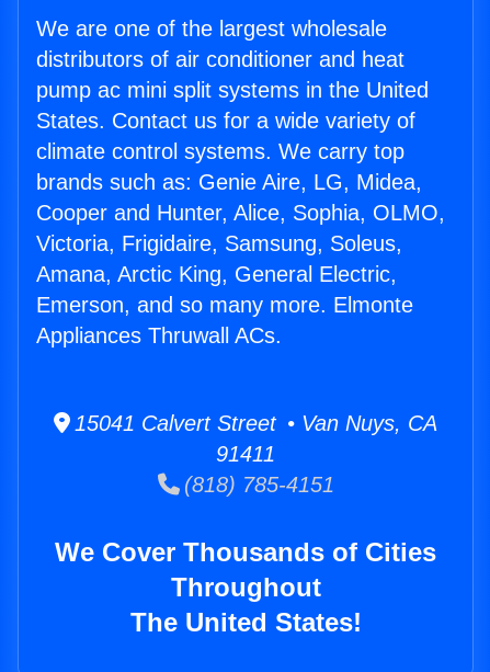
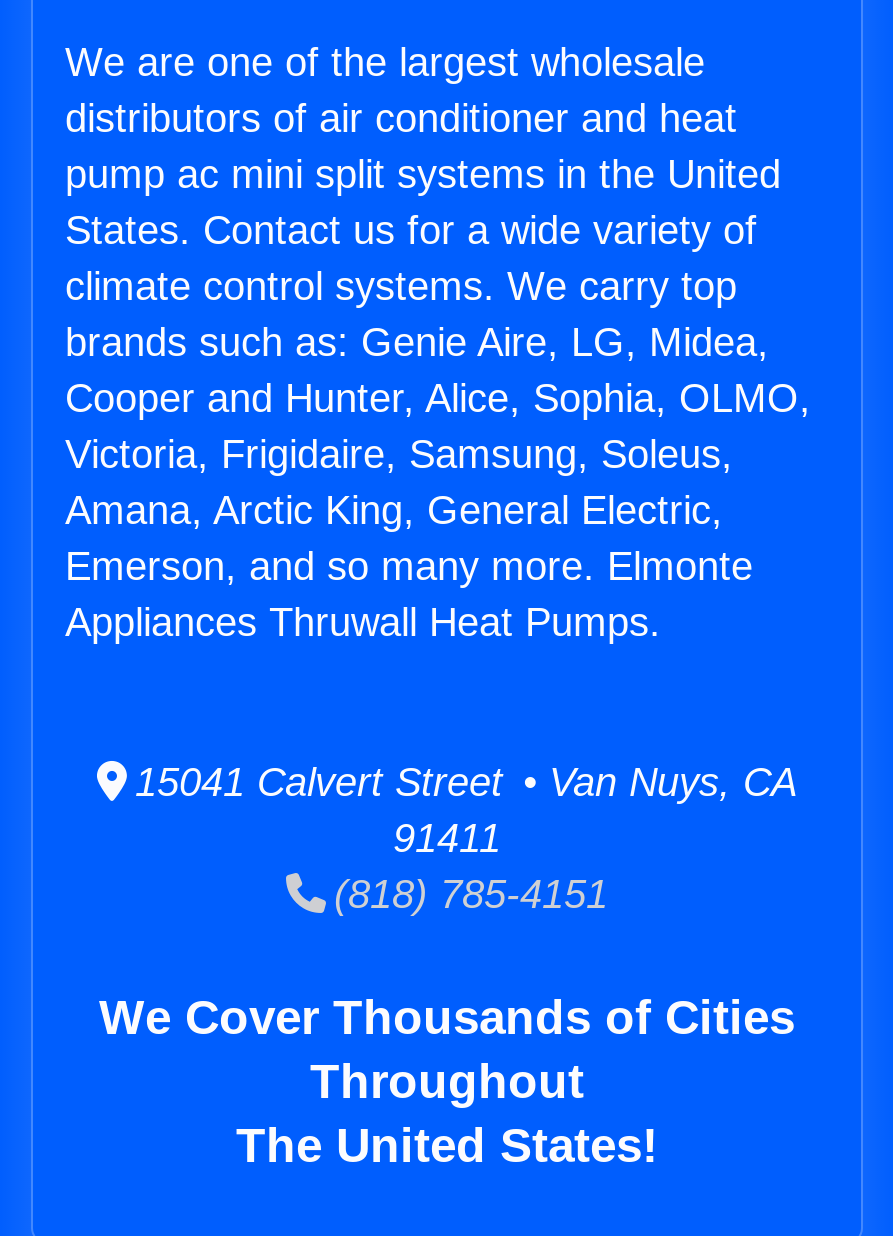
- Appliances Thruwall ACs.
+ Appliances Thruwall Heat Pumps.
